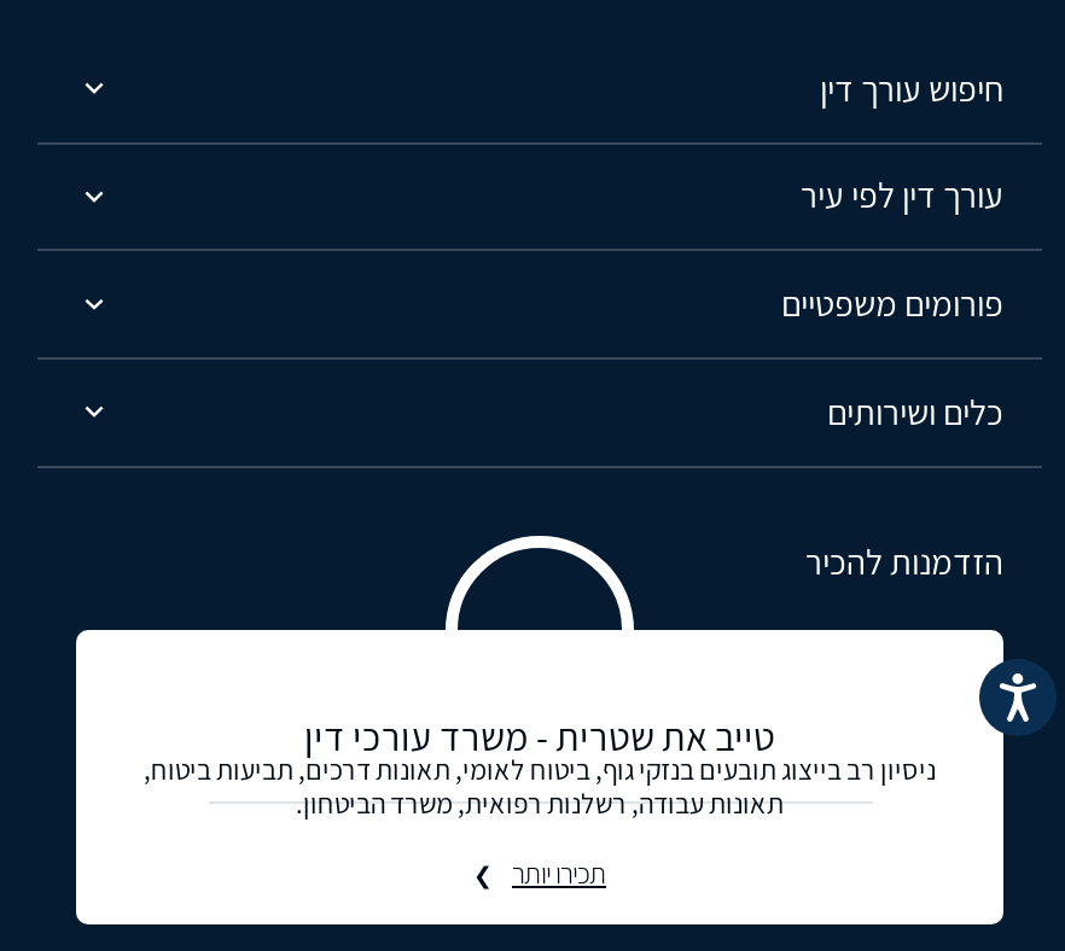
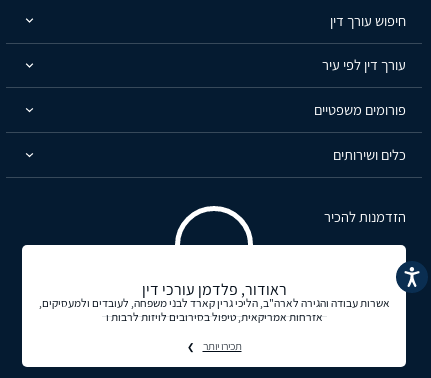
- טייב את שטרית - משרד עורכי דין
- ניסיון רב בייצוג תובעים בנזקי גוף, ביטוח לאומי, תאונות דרכים, תביעות ביטוח,
- תאונות עבודה, רשלנות רפואית, משרד הביטחון.
+ ראודור, פלדמן עורכי דין
+ אשרות עבודה והגירה לארה"ב, הליכי גרין קארד לבני משפחה, לעובדים ולמעסיקים,
+ אזרחות אמריקאית, טיפול בסירובים לויזות לרבות ו
